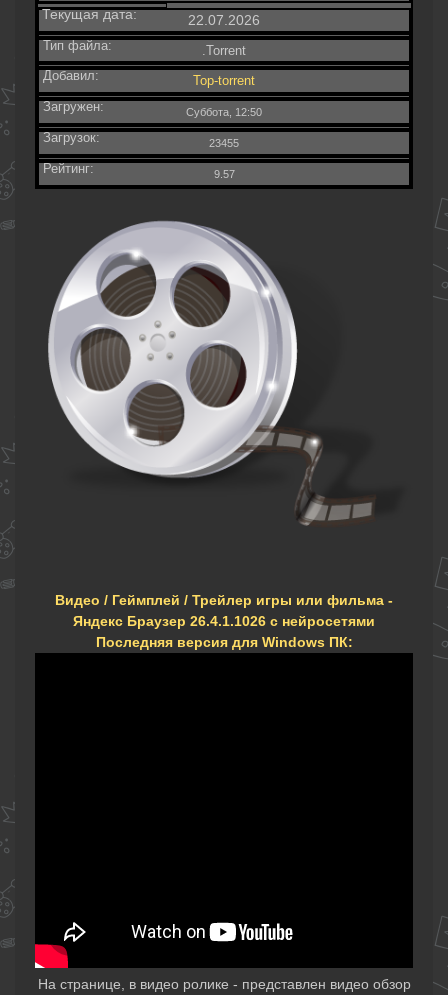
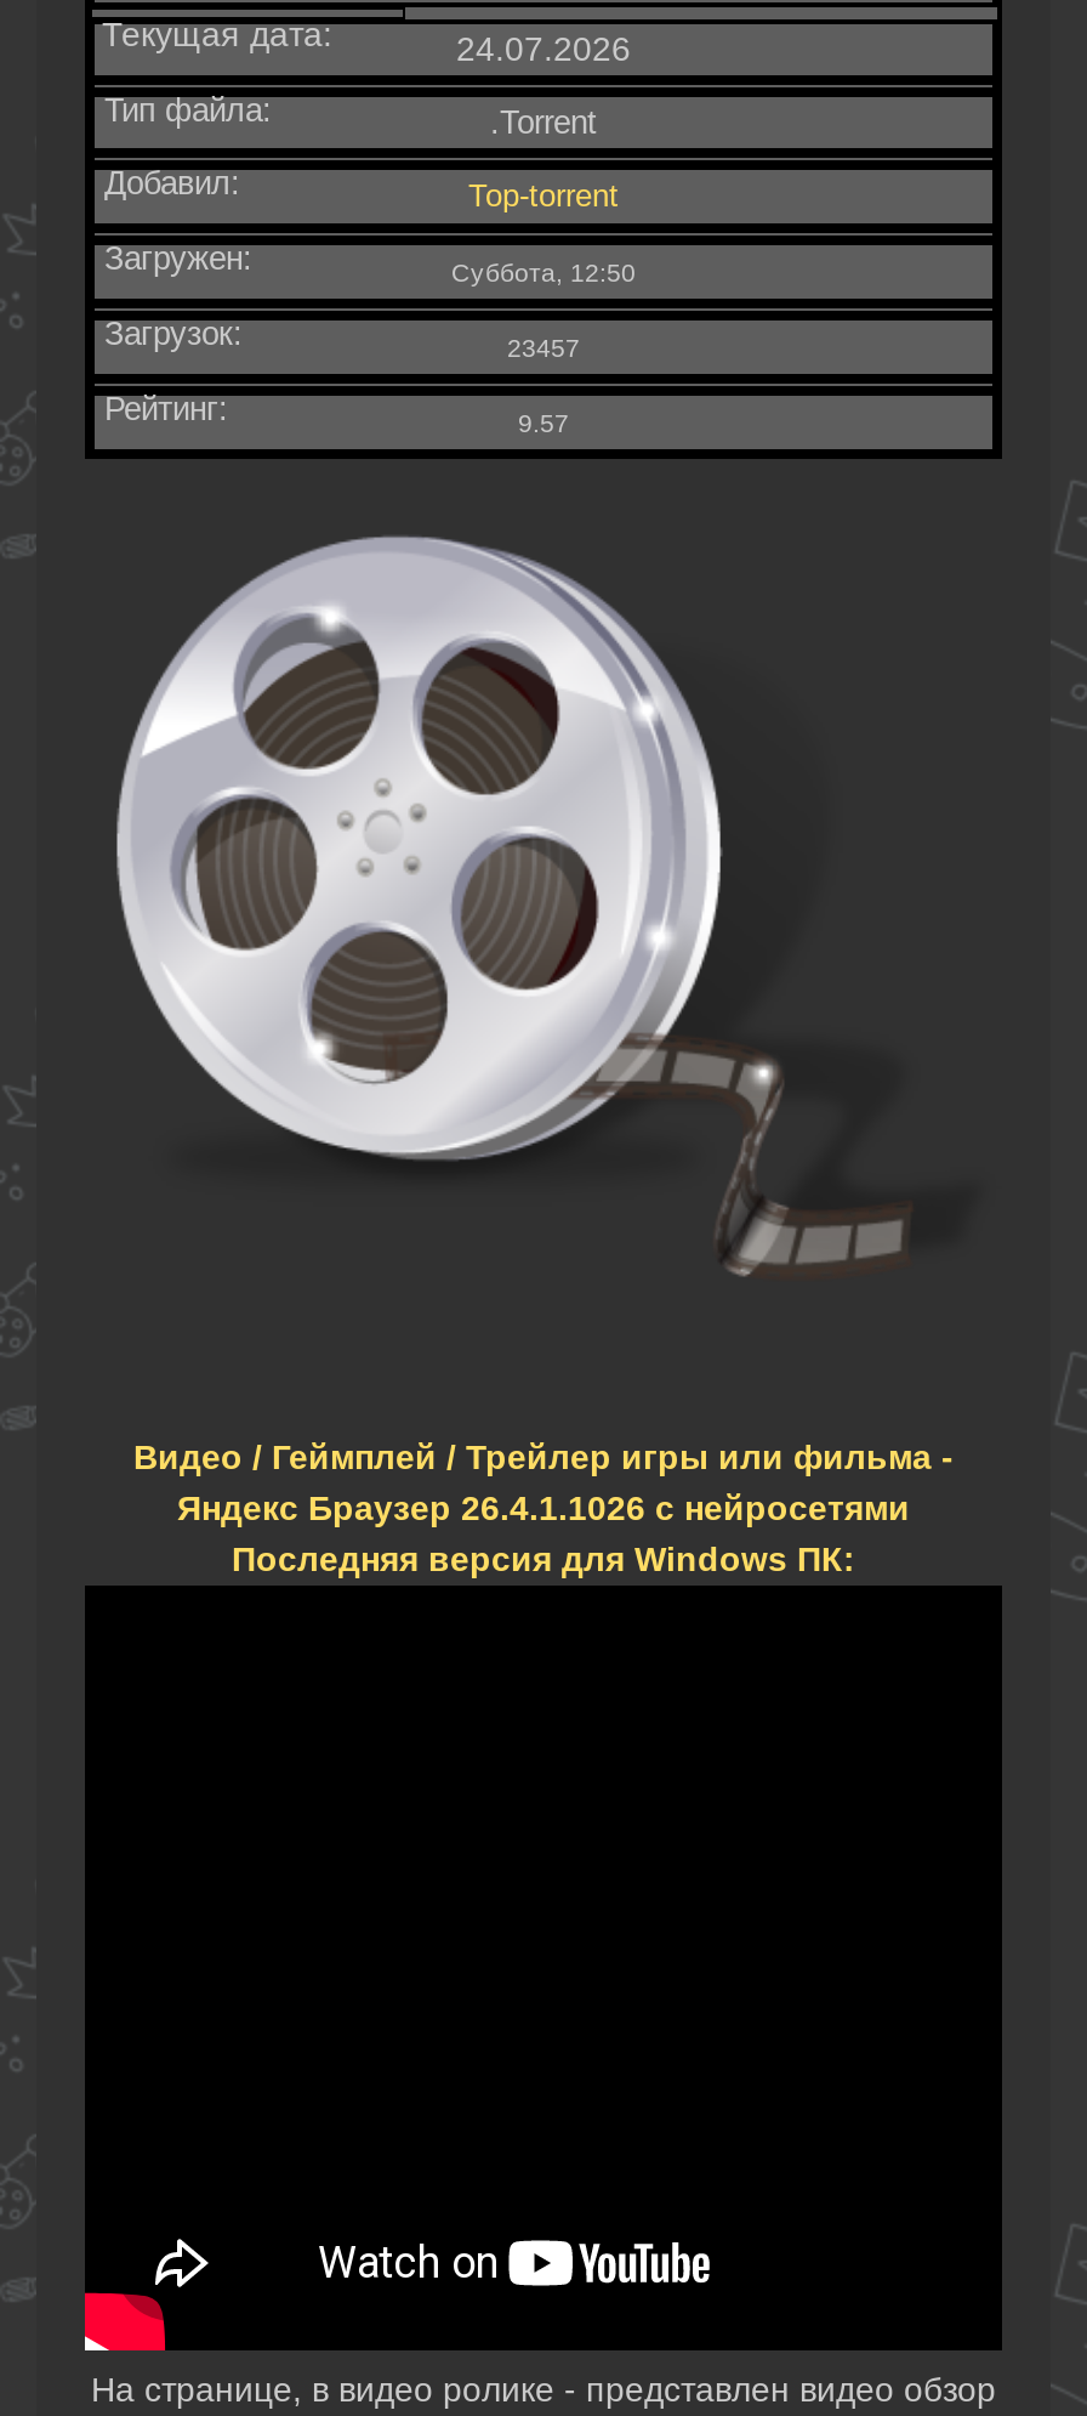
- 22.07.2026
+ 24.07.2026

- 23455
+ 23457
